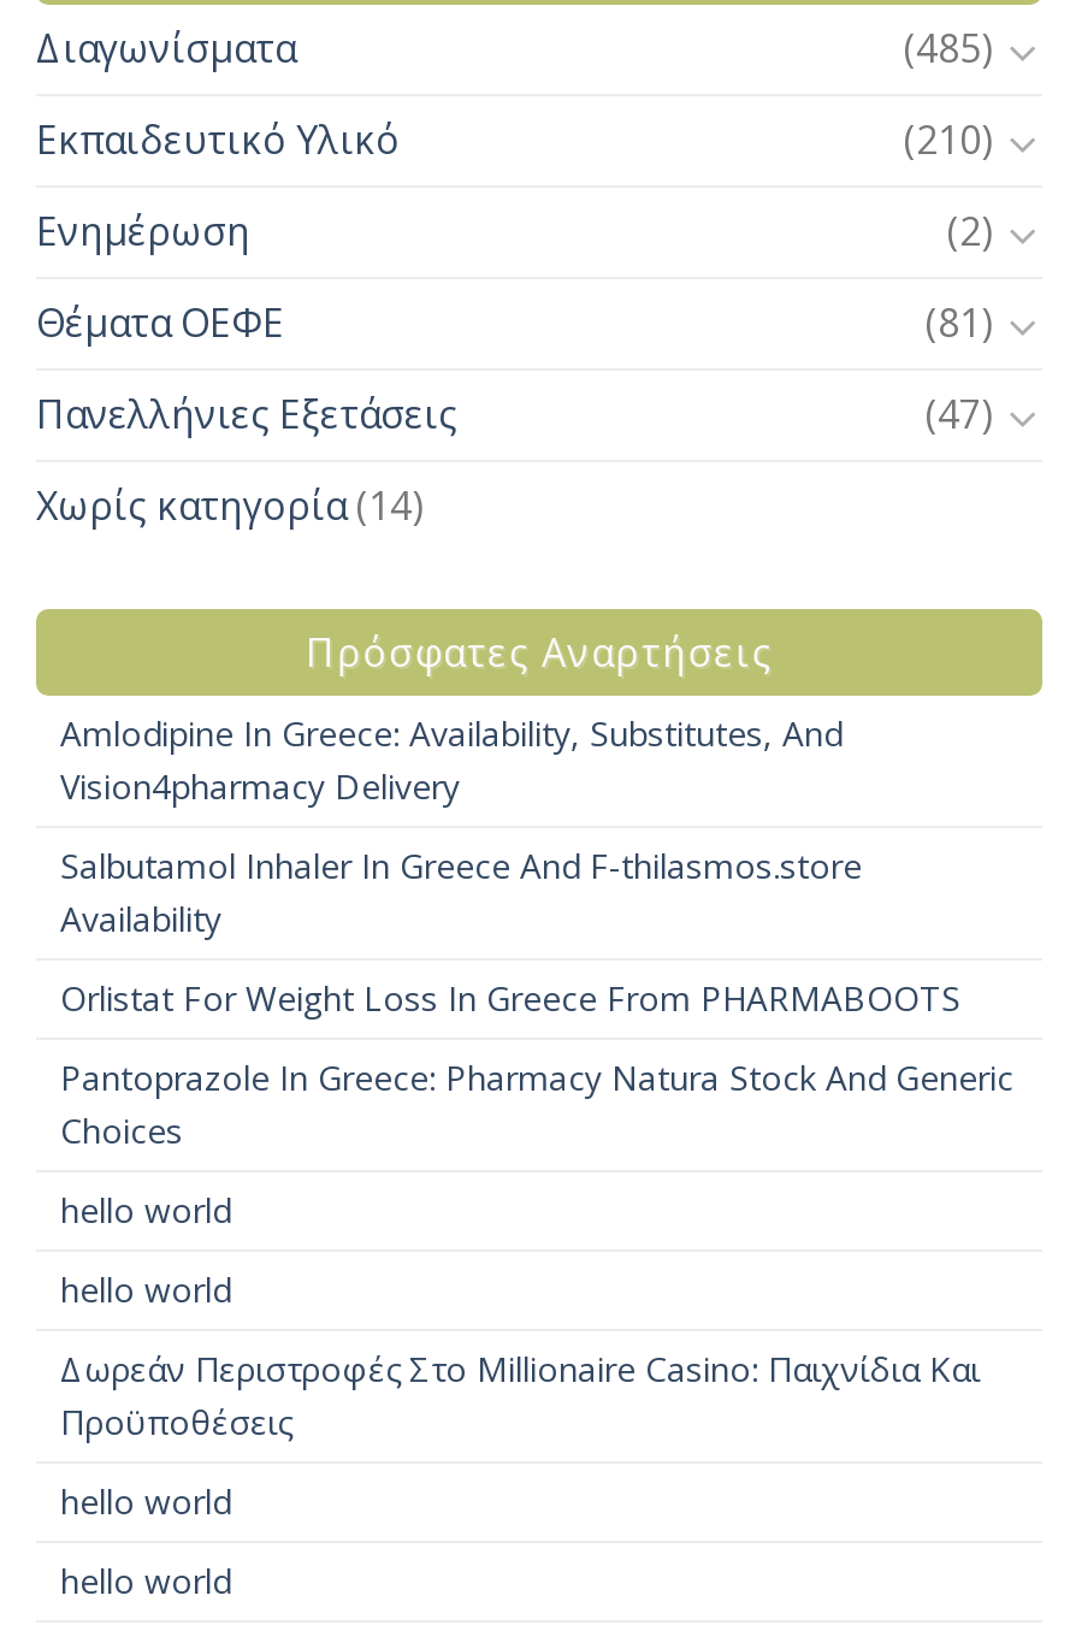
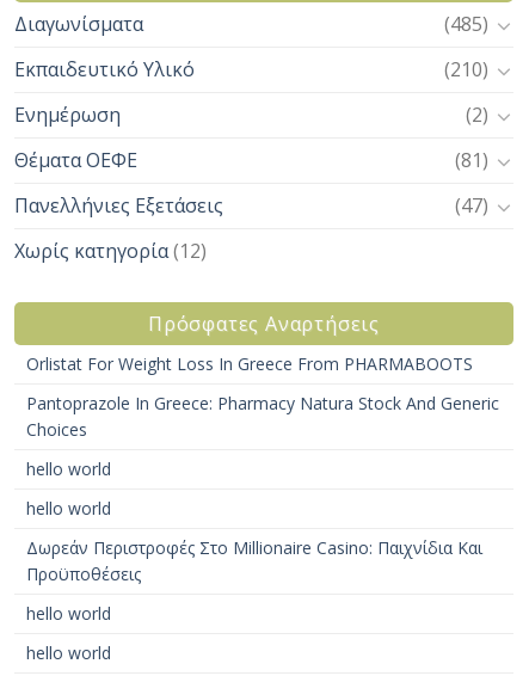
- Χωρίς κατηγορία (14)
+ Χωρίς κατηγορία (12)

- Amlodipine In Greece: Availability, Substitutes, And
- Vision4pharmacy Delivery
- Salbutamol Inhaler In Greece And F-thilasmos.store
- Availability
